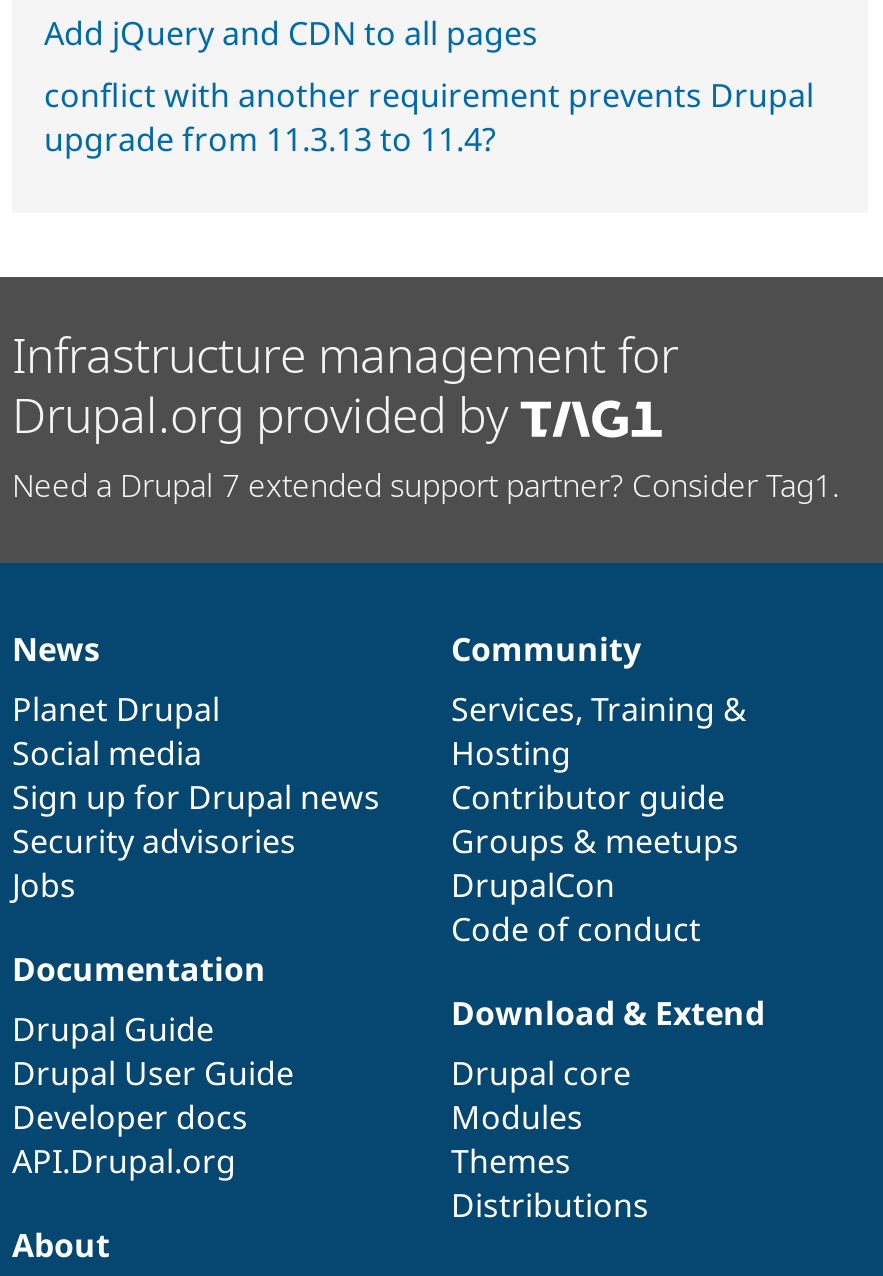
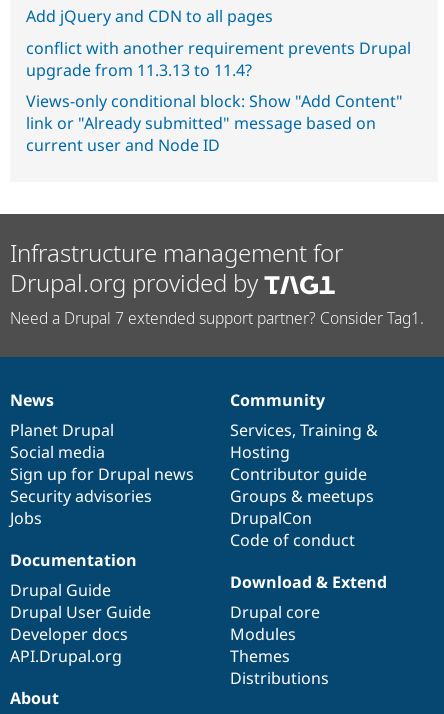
+ Views-only conditional block: Show "Add Content"
+ link or "Already submitted" message based on
+ current user and Node ID
